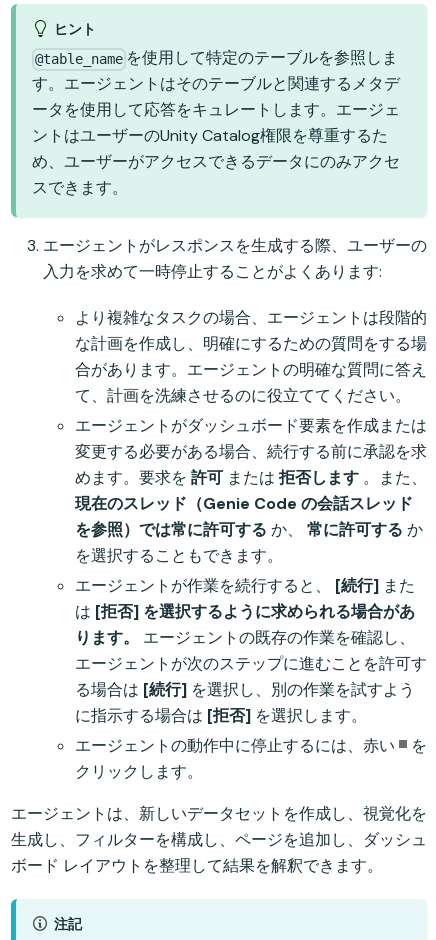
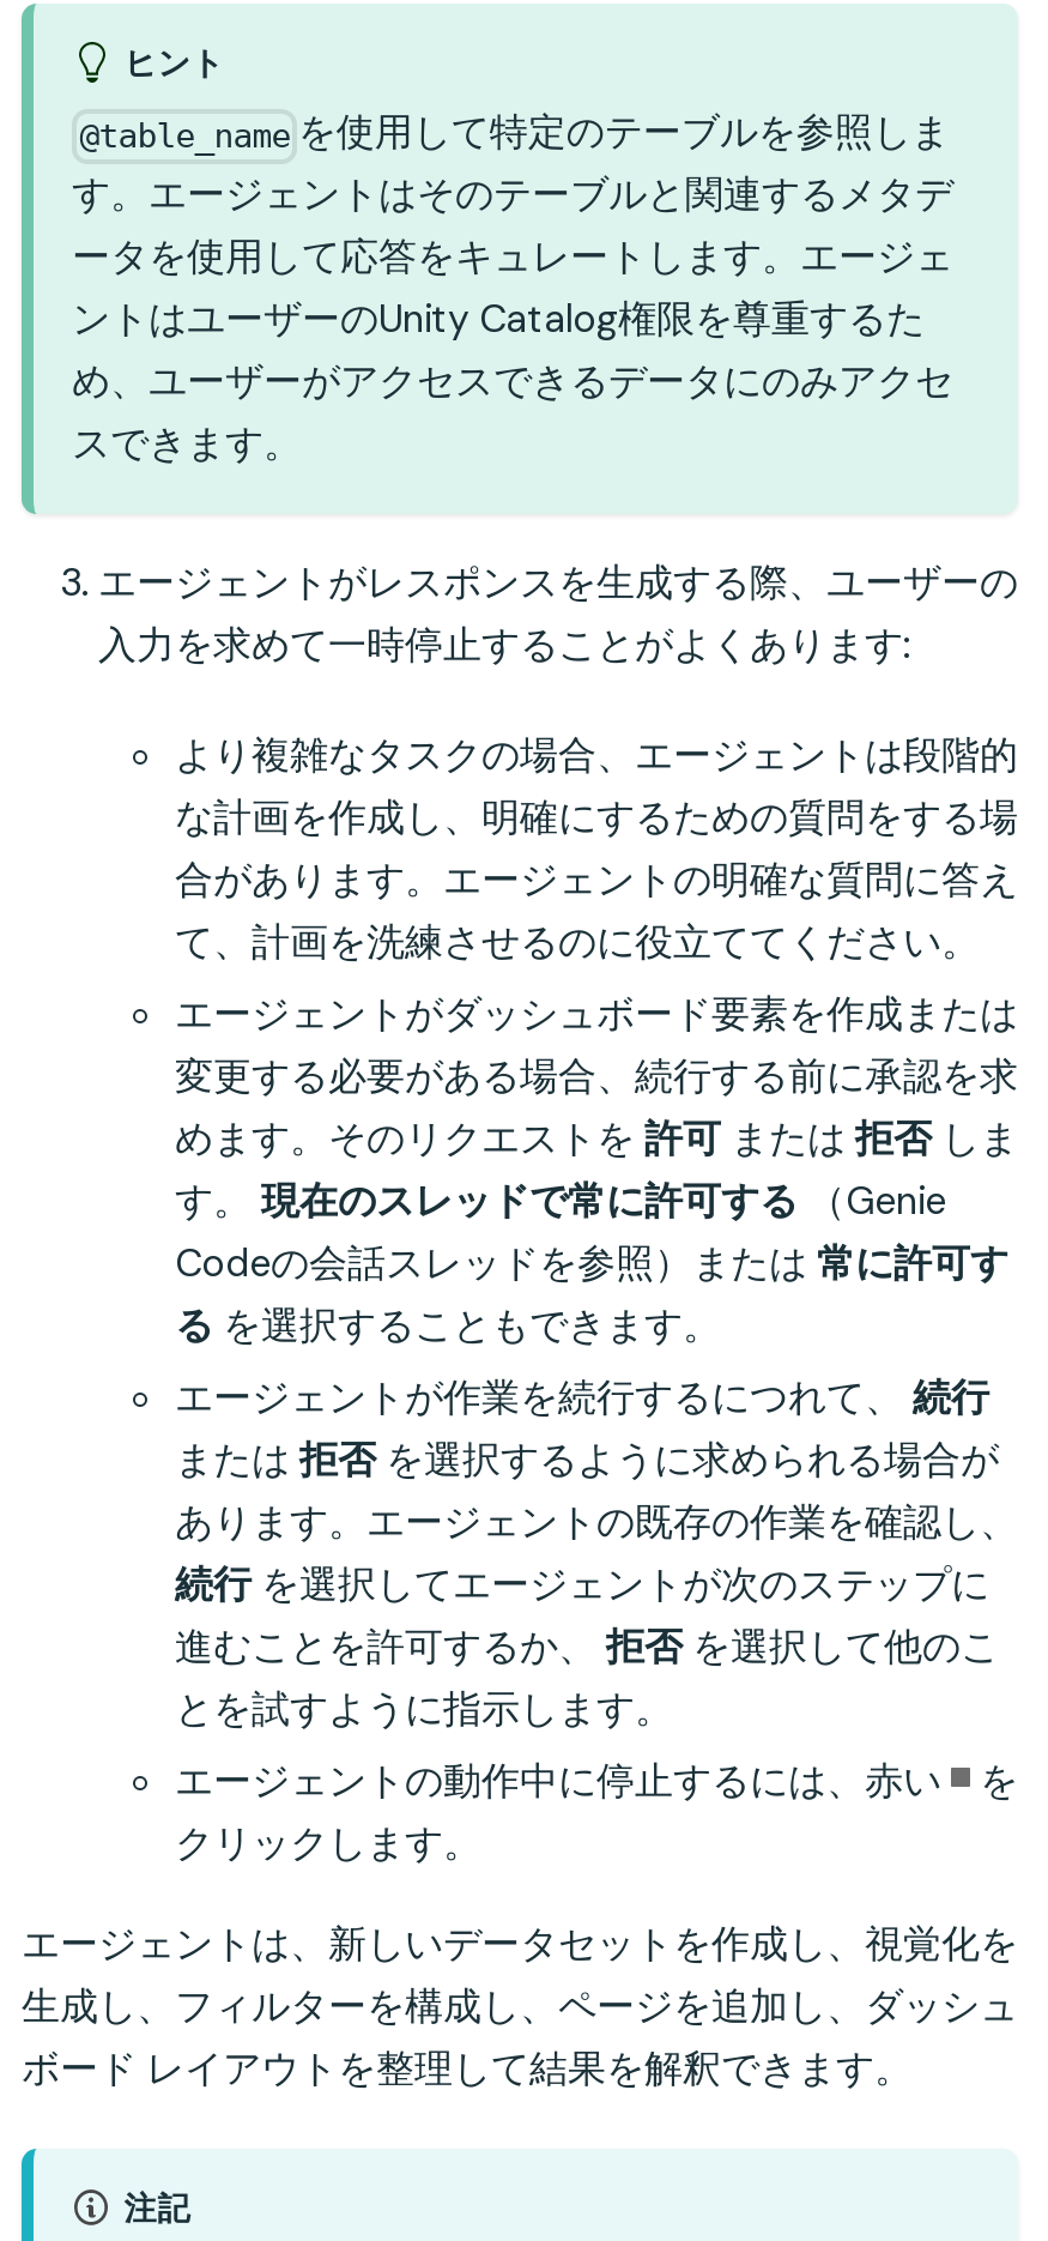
- めます。要求を許可または拒否します。また、
- 現在のスレッド（Genie Code の会話スレッド
- を参照）では常に許可するか、常に許可するか
- を選択することもできます。
- エージェントが作業を続行すると、[続行]また
- は[拒否] を選択するように求められる場合があ
- ります。エージェントの既存の作業を確認し、
- エージェントが次のステップに進むことを許可す
- る場合は[続行]を選択し、別の作業を試すよう
- に指示する場合は[拒否]を選択します。
+ めます。そのリクエストを許可または拒否しま
+ す。現在のスレッドで常に許可する（Genie
+ Codeの会話スレッドを参照）または常に許可す
+ るを選択することもできます。
+ エージェントが作業を続行するにつれて、続行
+ または拒否を選択するように求められる場合が
+ あります。エージェントの既存の作業を確認し、
+ 続行を選択してエージェントが次のステップに
+ 進むことを許可するか、拒否を選択して他のこ
+ とを試すように指示します。
